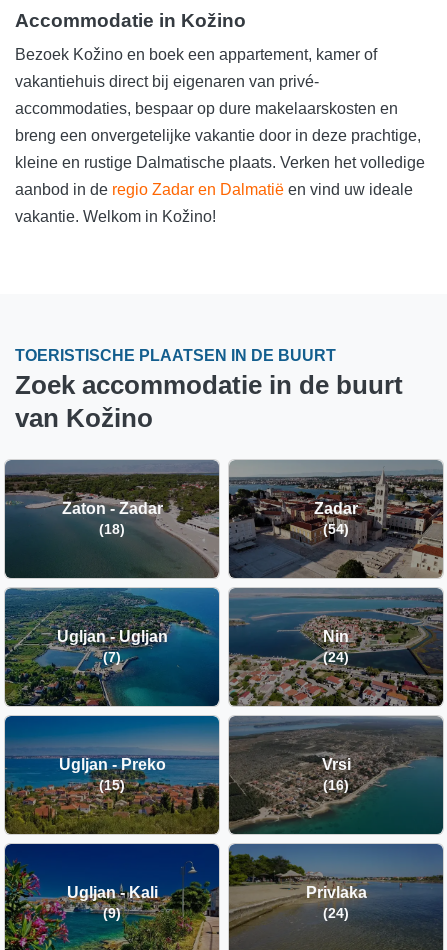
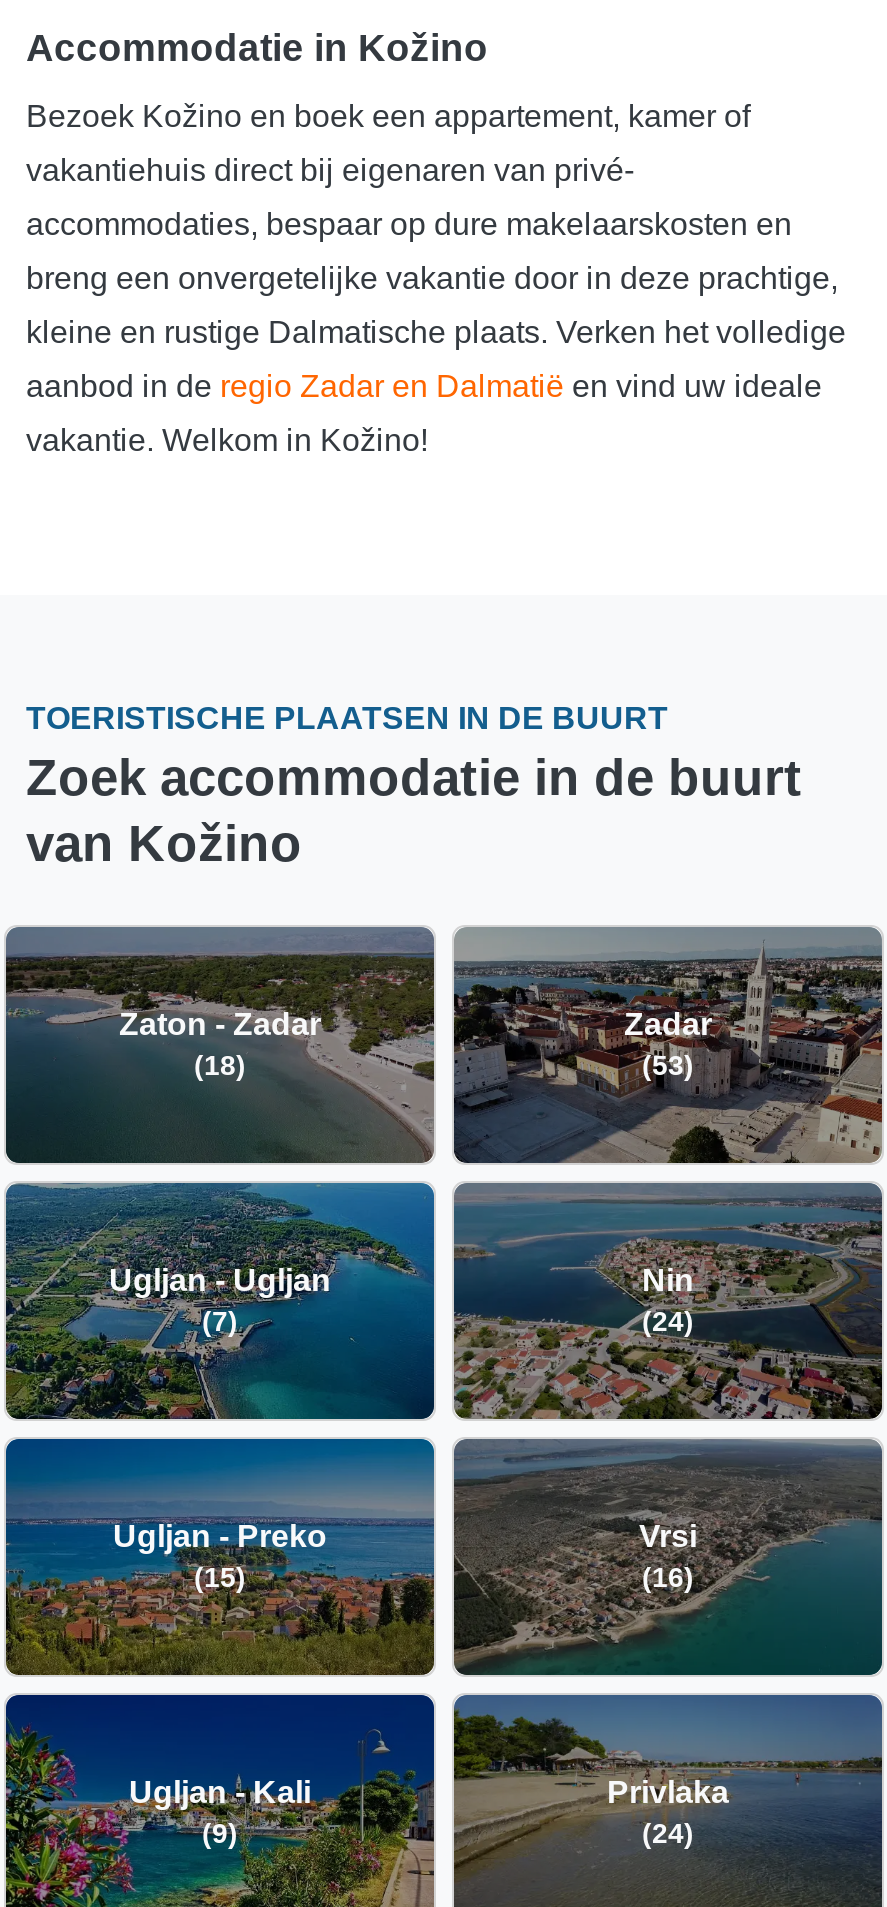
- (54)
+ (53)
